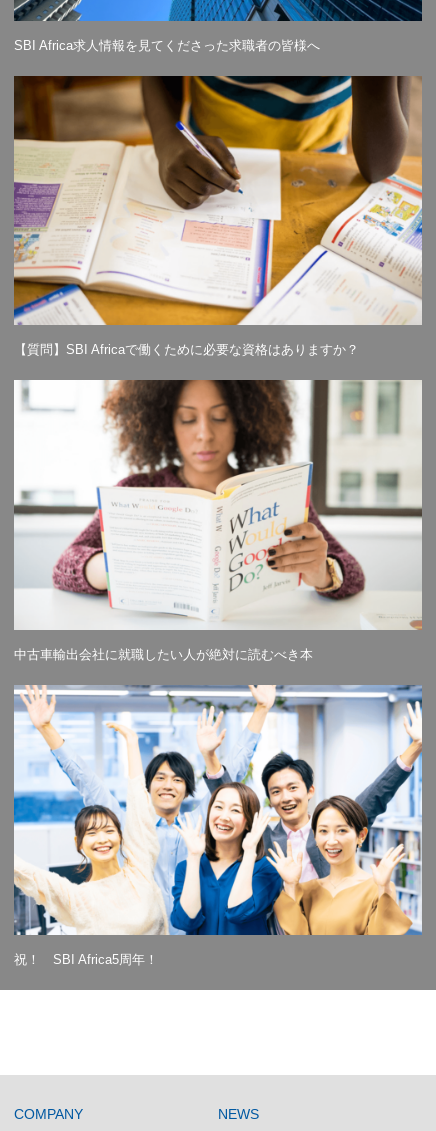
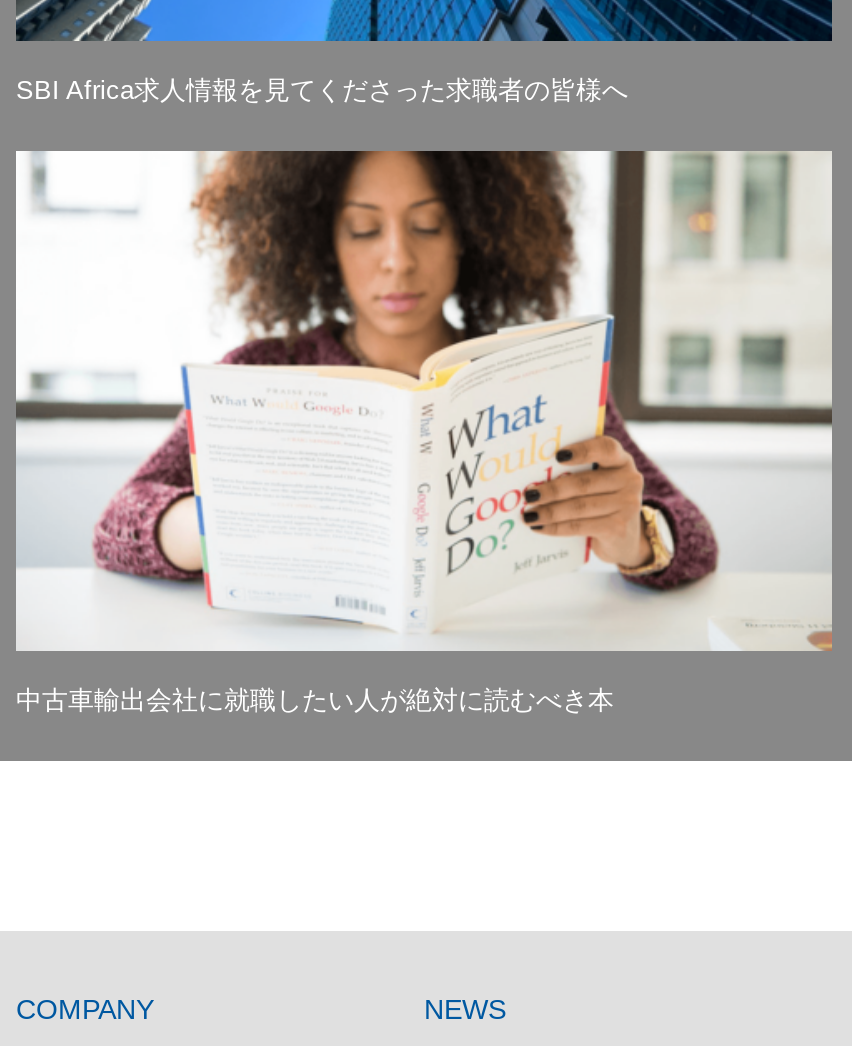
- [image]
- 【質問】SBI Africaで働くために必要な資格はありますか？

- [image]
- 祝！ SBI Africa5周年！
